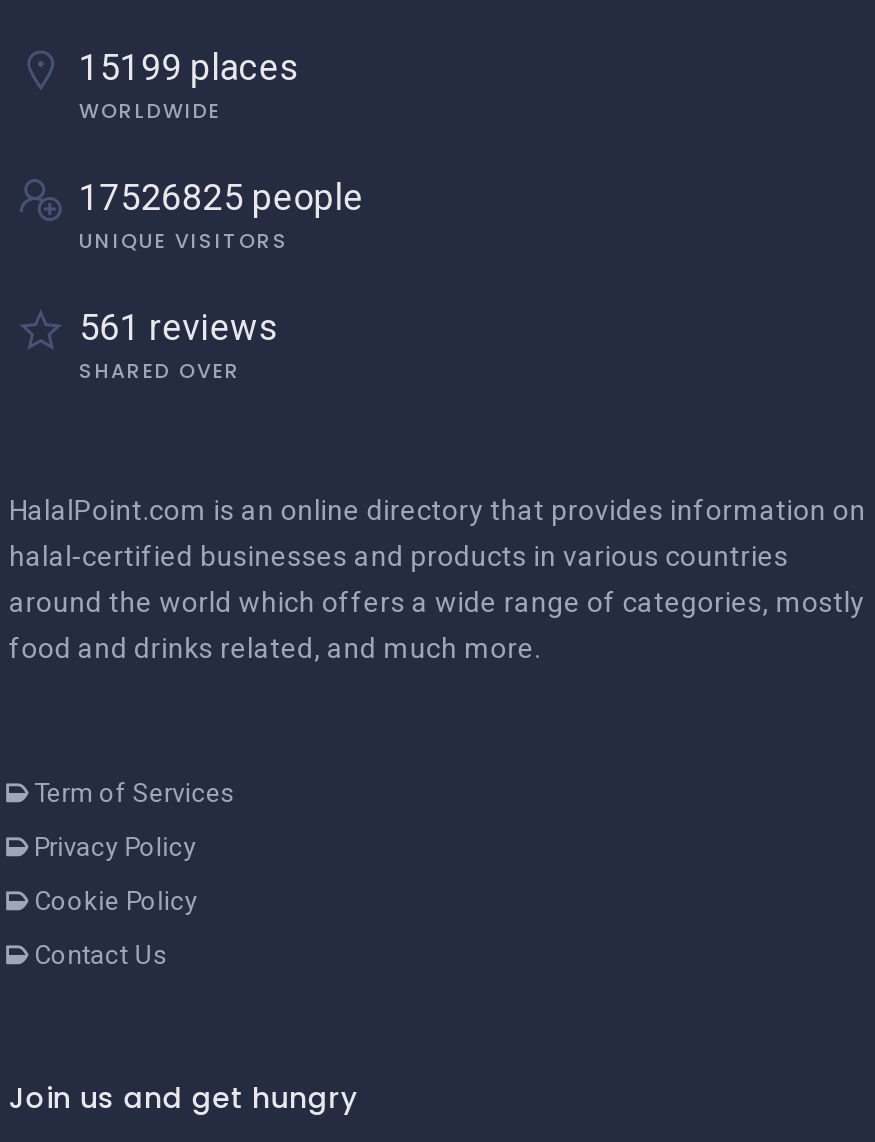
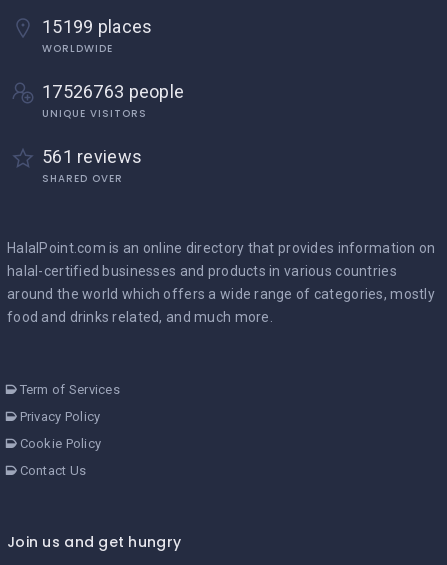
- 17526825 people
+ 17526763 people
